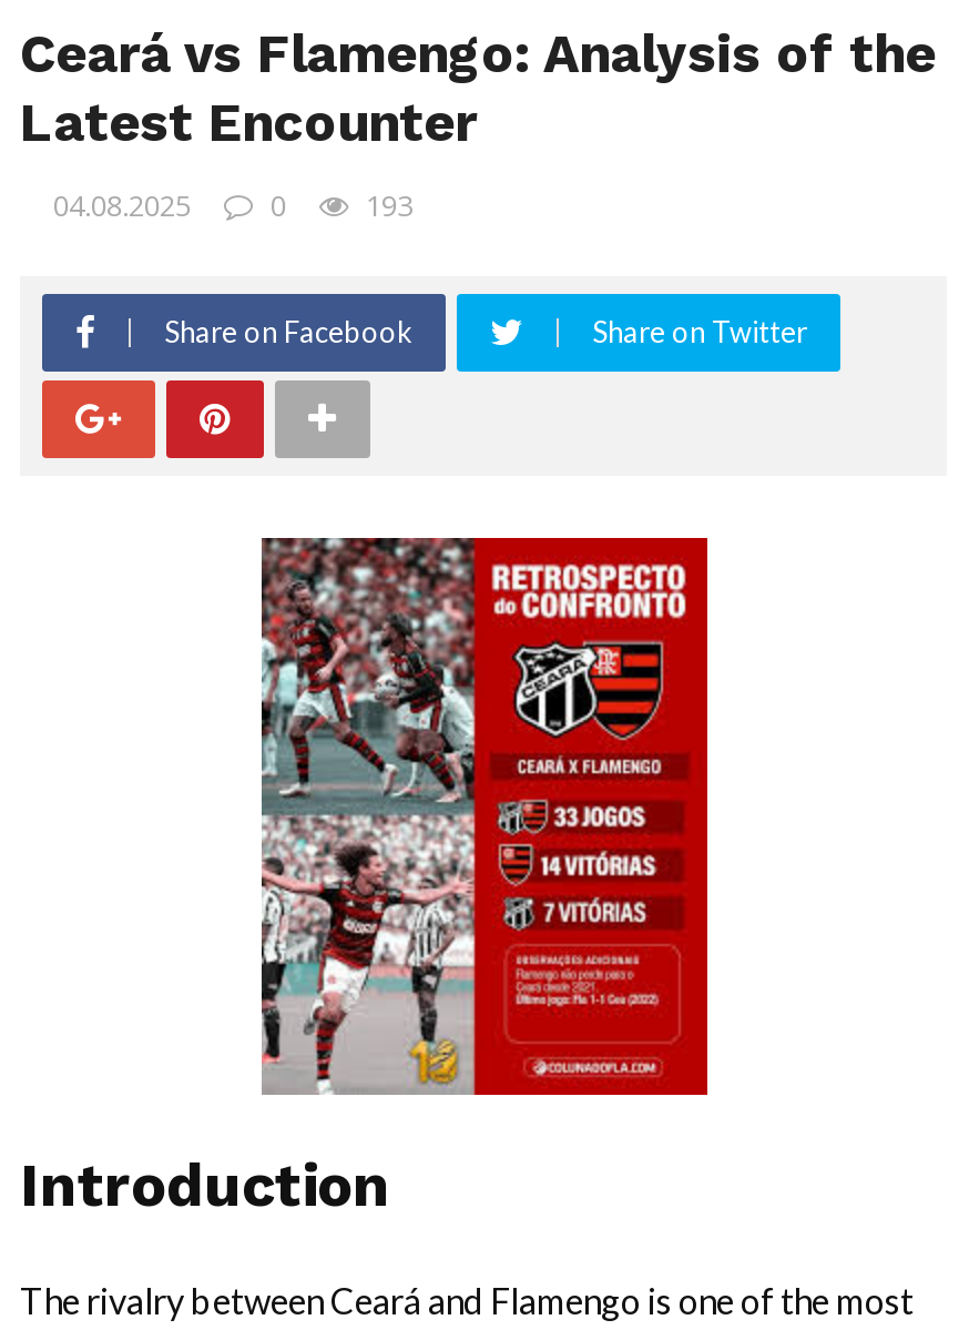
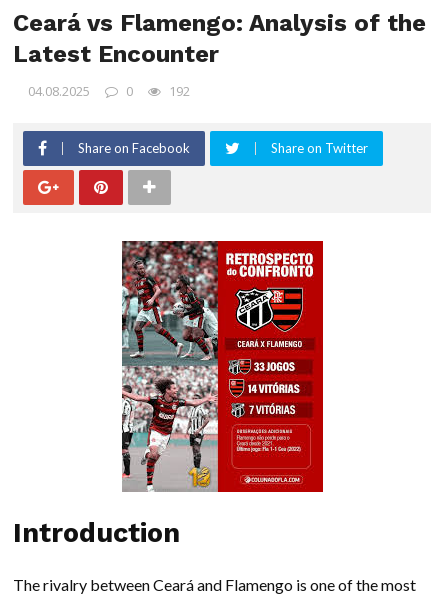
- 04.08.2025 0 193
+ 04.08.2025 0 192
